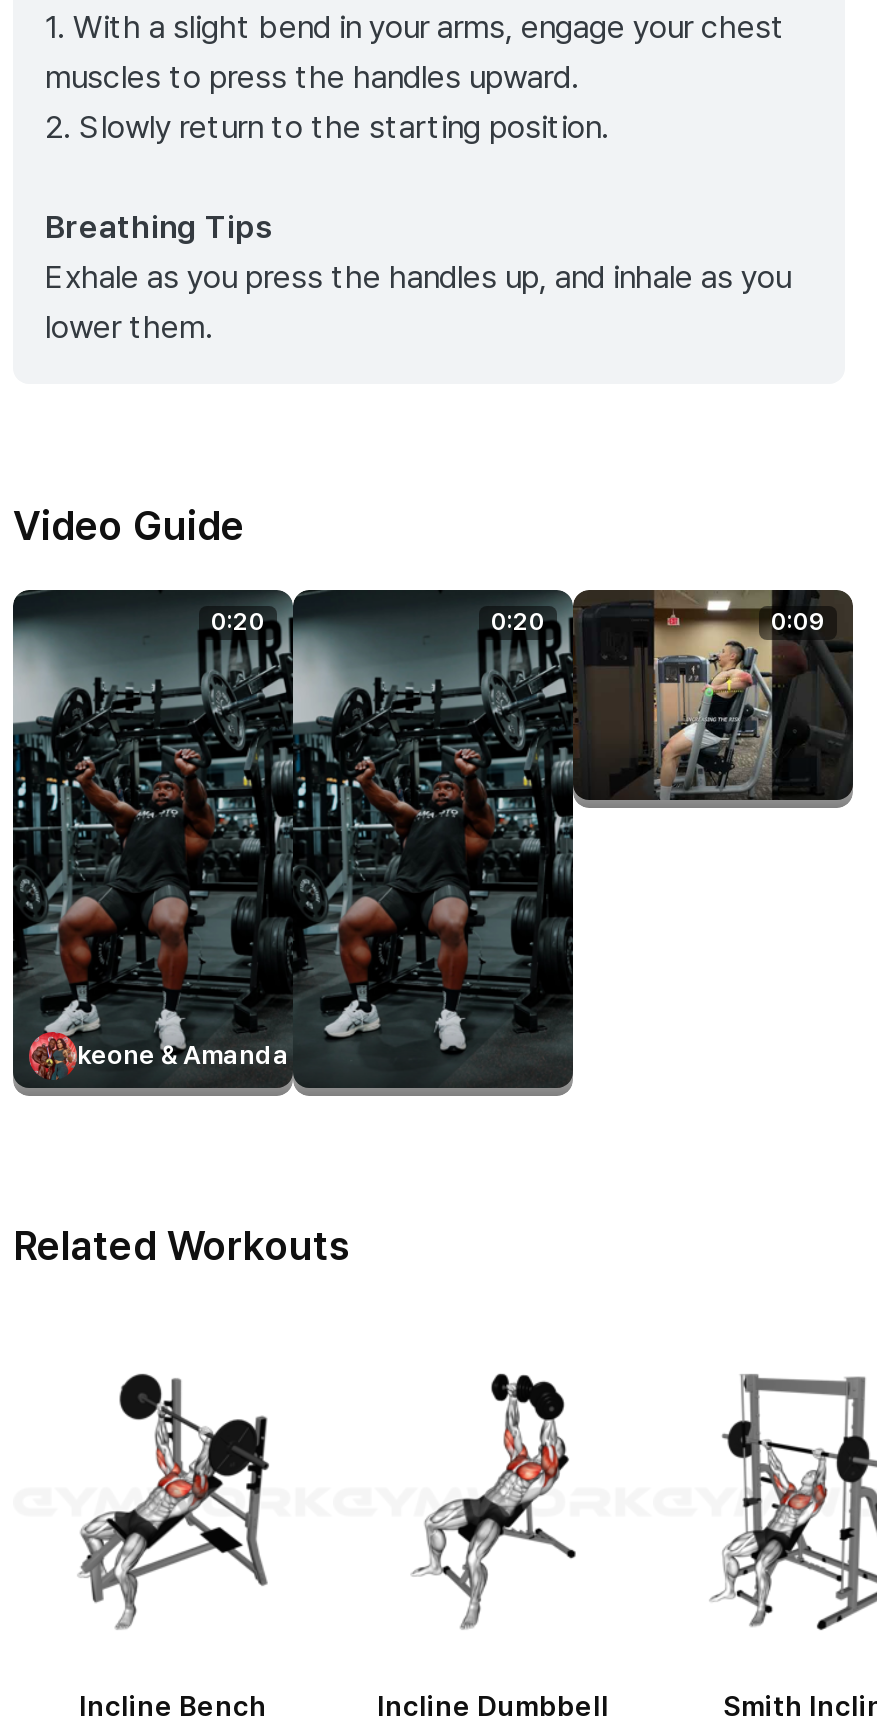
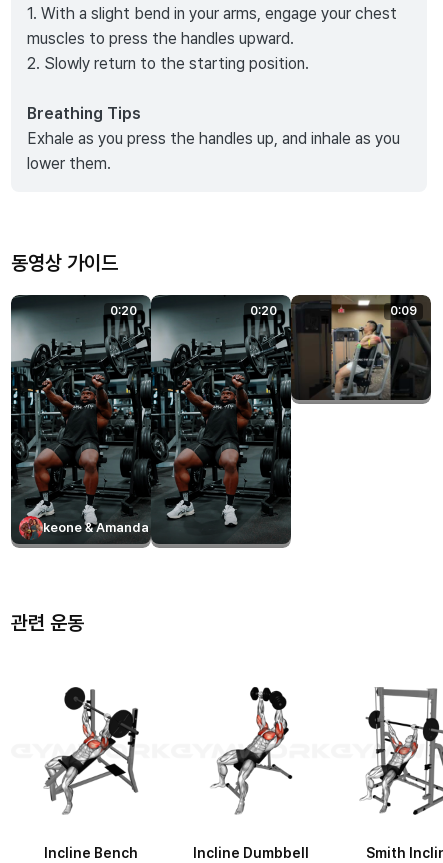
- Video Guide
+ 동영상 가이드

- Related Workouts
+ 관련 운동
